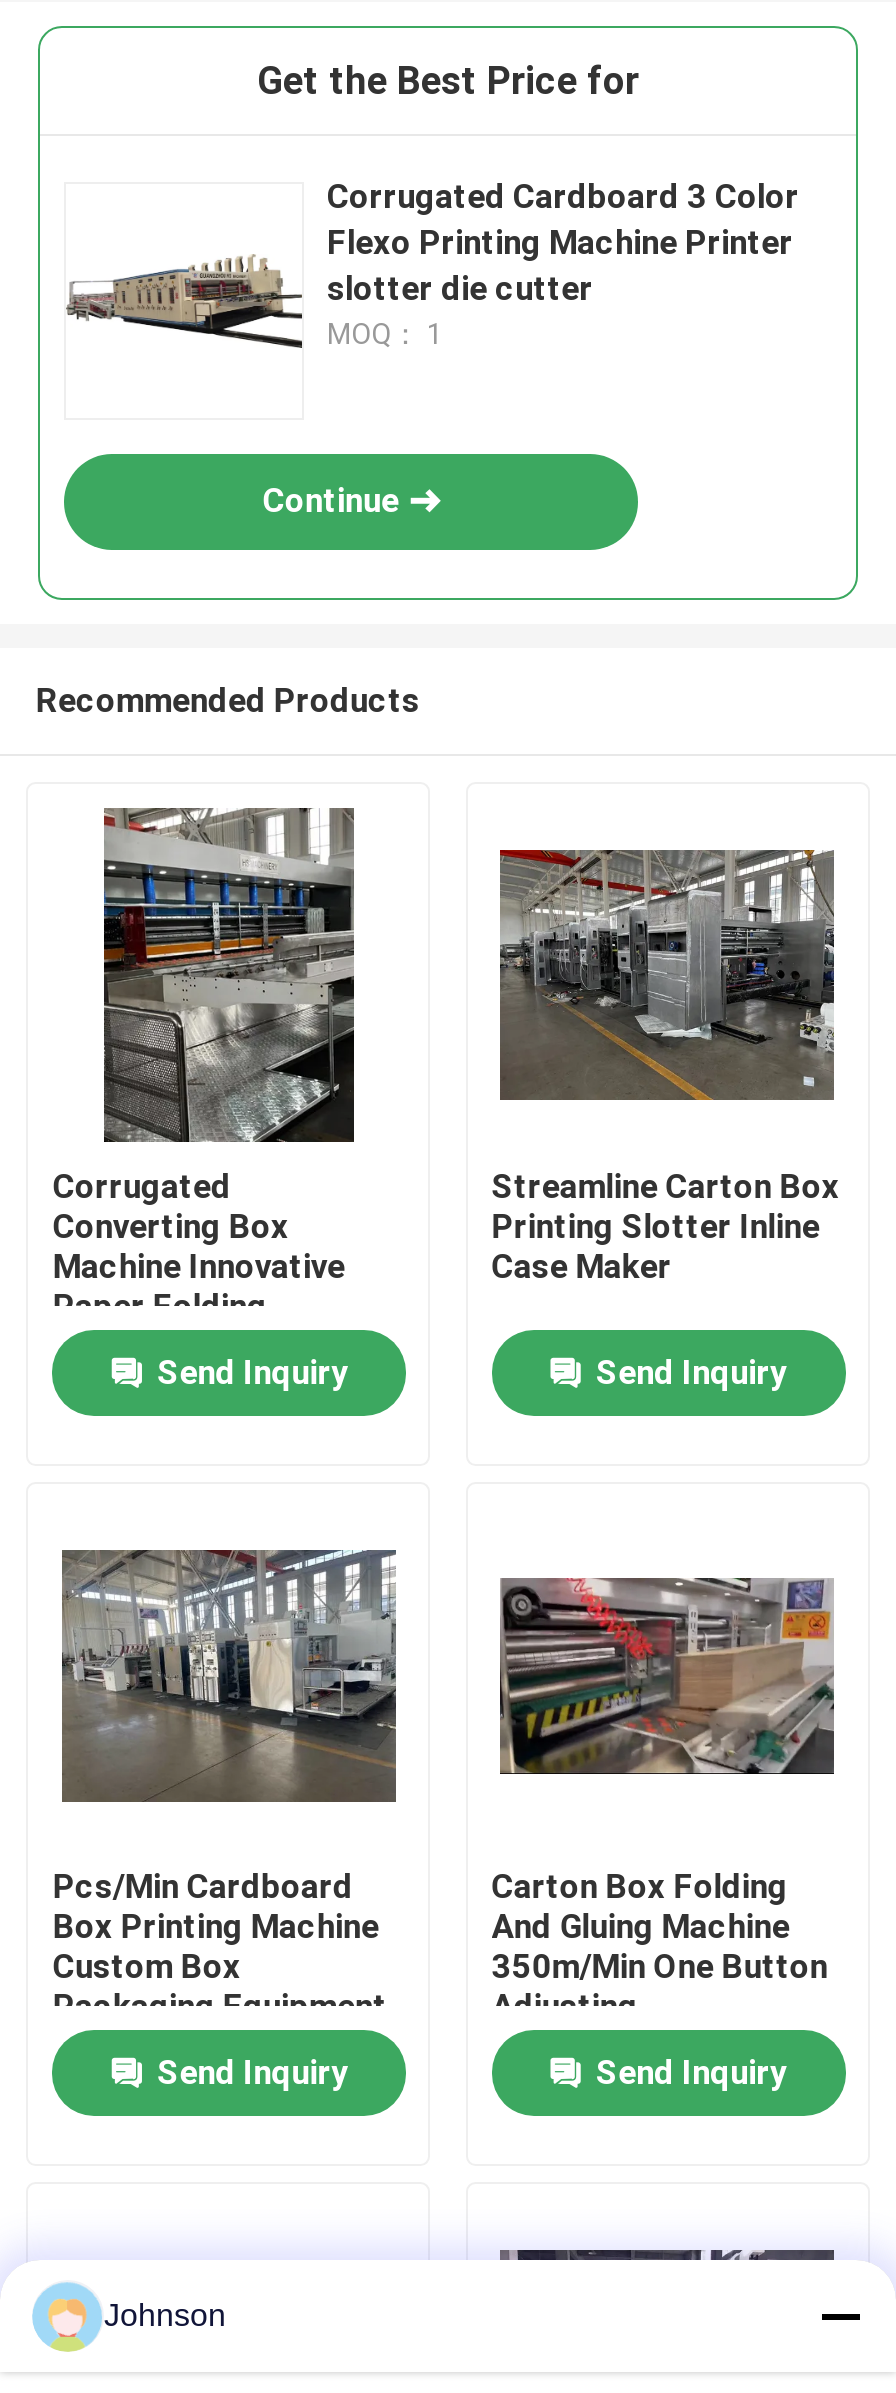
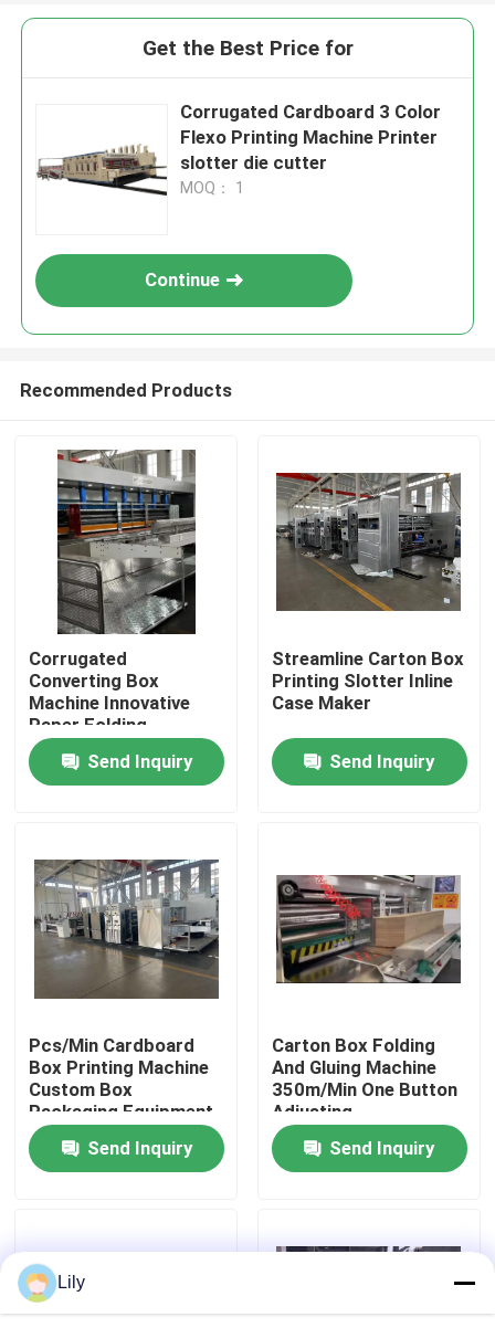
- Johnson
+ Lily
